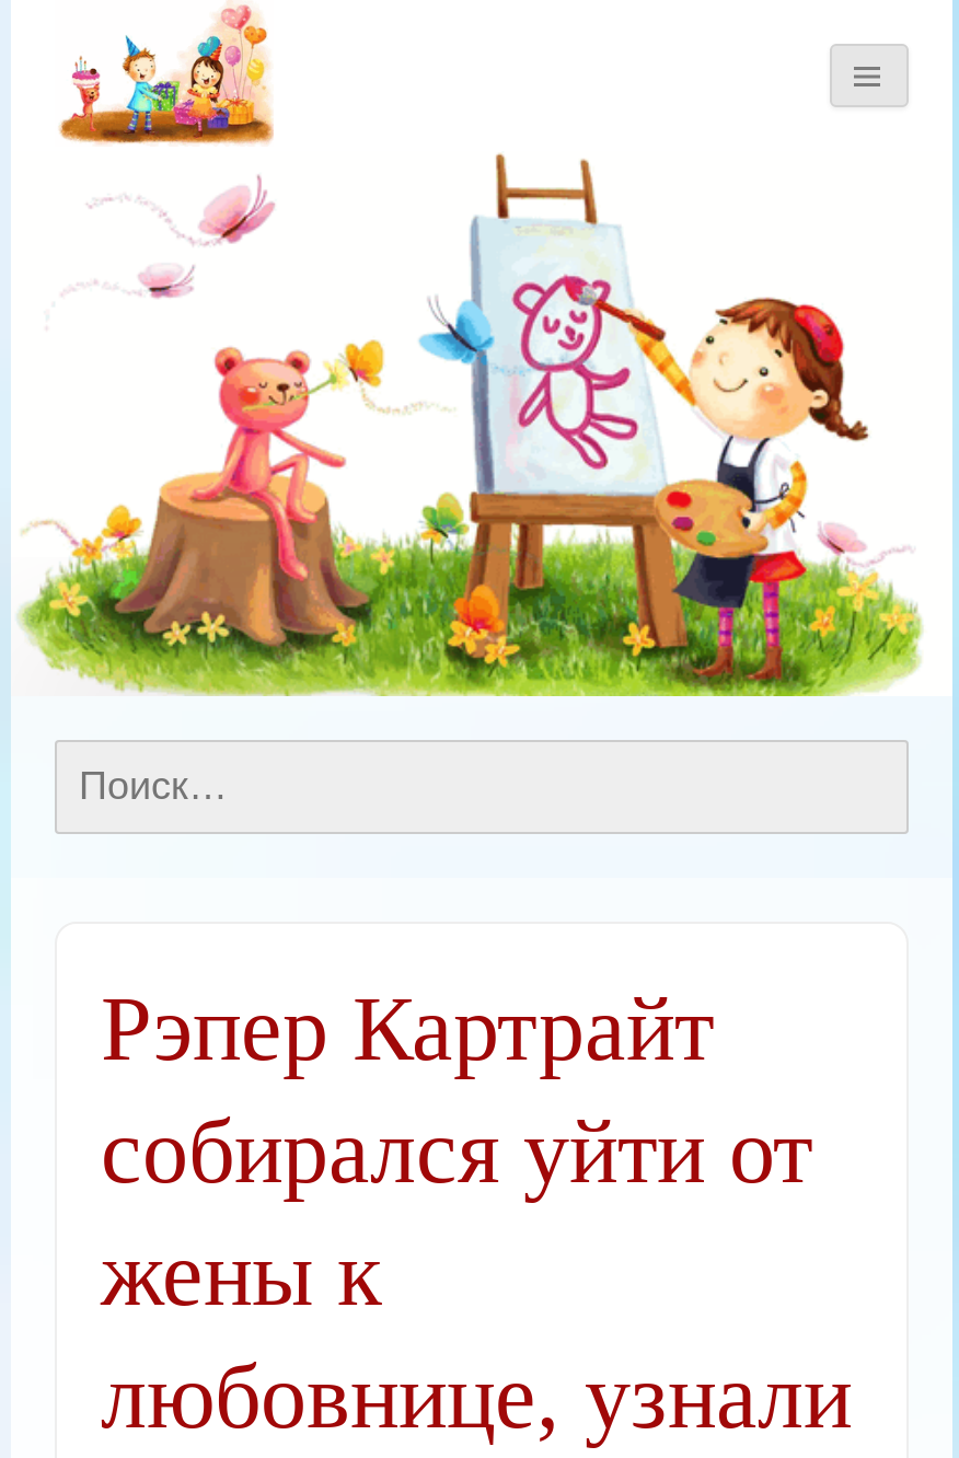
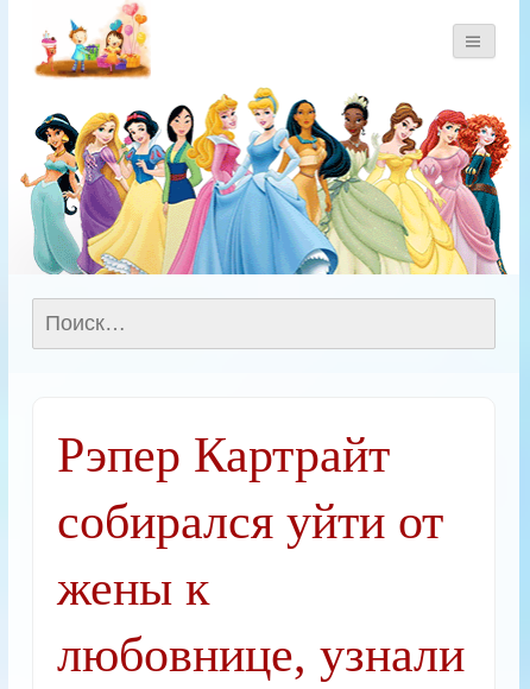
- [image]
+ [image]
